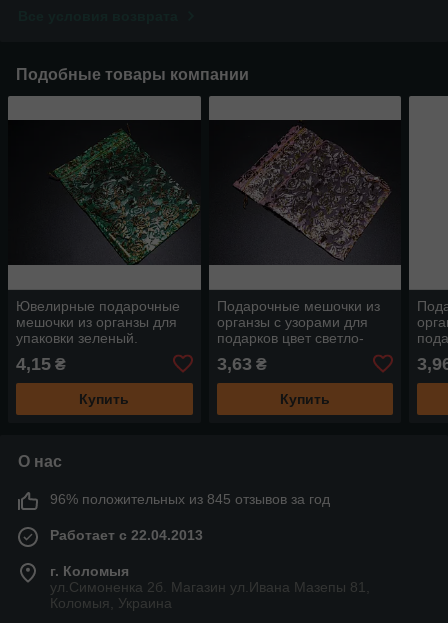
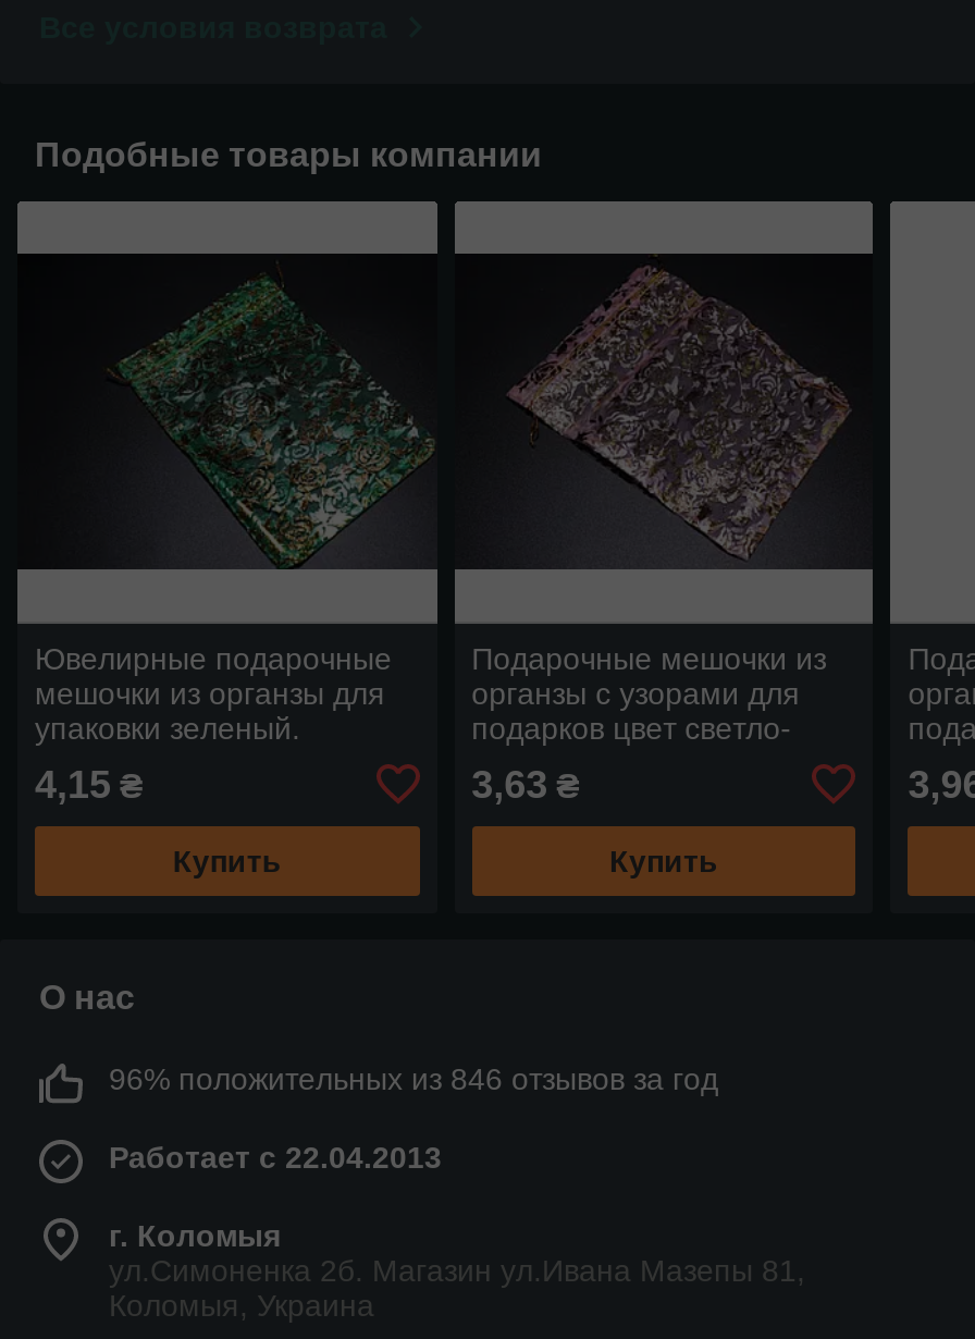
- 96% положительных из 845 отзывов за год
+ 96% положительных из 846 отзывов за год
